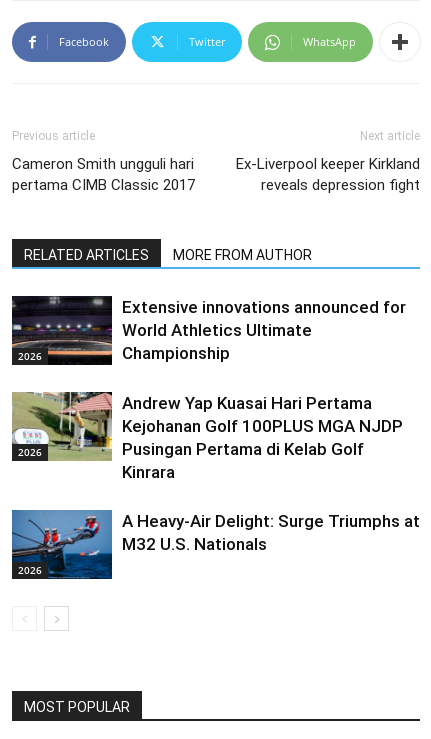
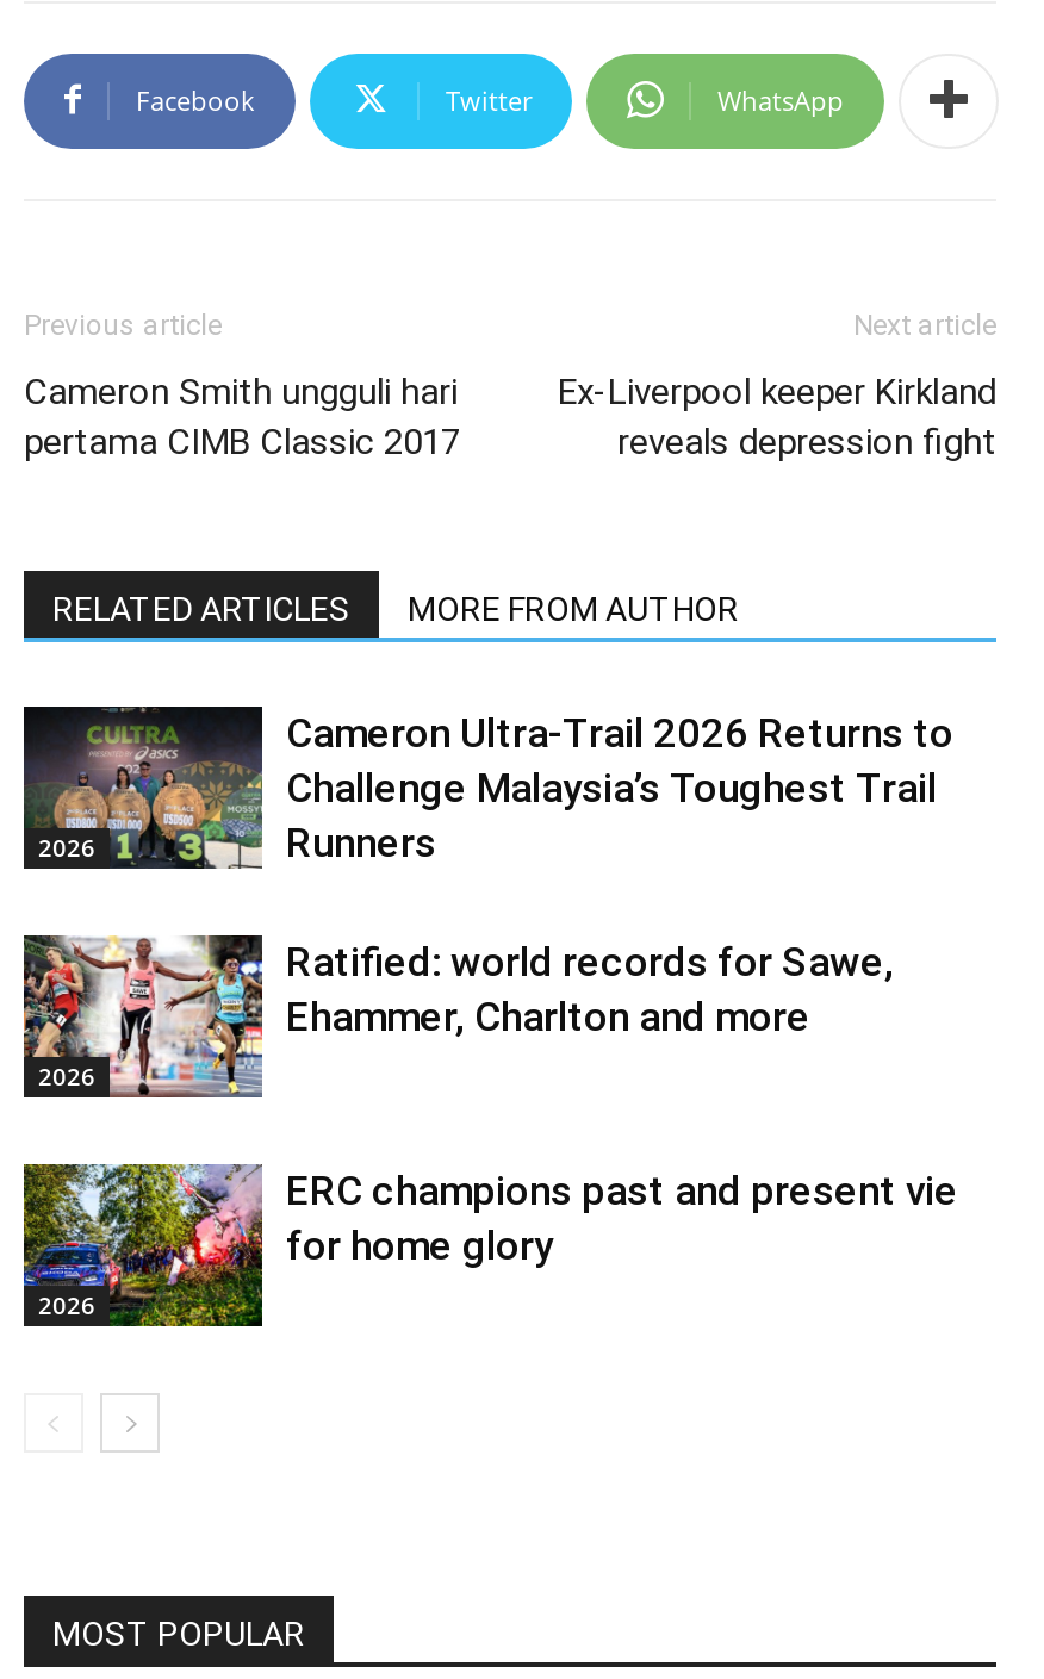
- [image]
- Extensive innovations announced for
- World Athletics Ultimate
- Championship
+ [image]
+ Cameron Ultra-Trail 2026 Returns to
+ Challenge Malaysia’s Toughest Trail
+ Runners

- [image]
- Andrew Yap Kuasai Hari Pertama
- Kejohanan Golf 100PLUS MGA NJDP
- Pusingan Pertama di Kelab Golf
- Kinrara
+ [image]
+ Ratified: world records for Sawe,
+ Ehammer, Charlton and more

- [image]
- A Heavy-Air Delight: Surge Triumphs at
- M32 U.S. Nationals
+ [image]
+ ERC champions past and present vie
+ for home glory
